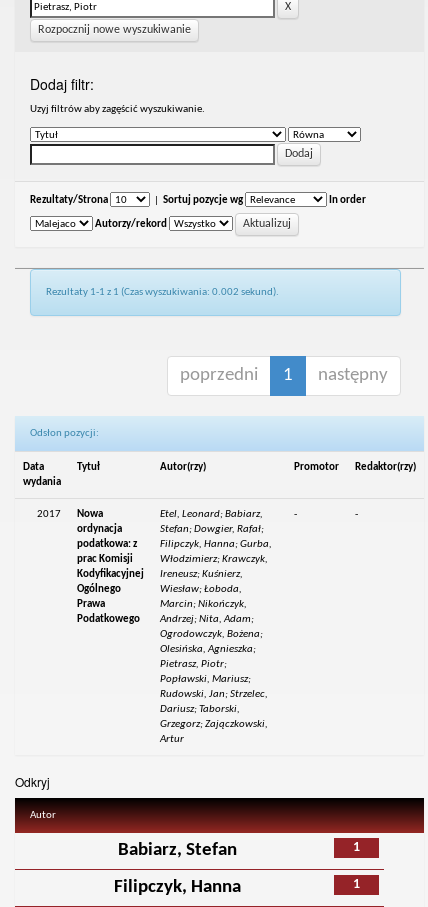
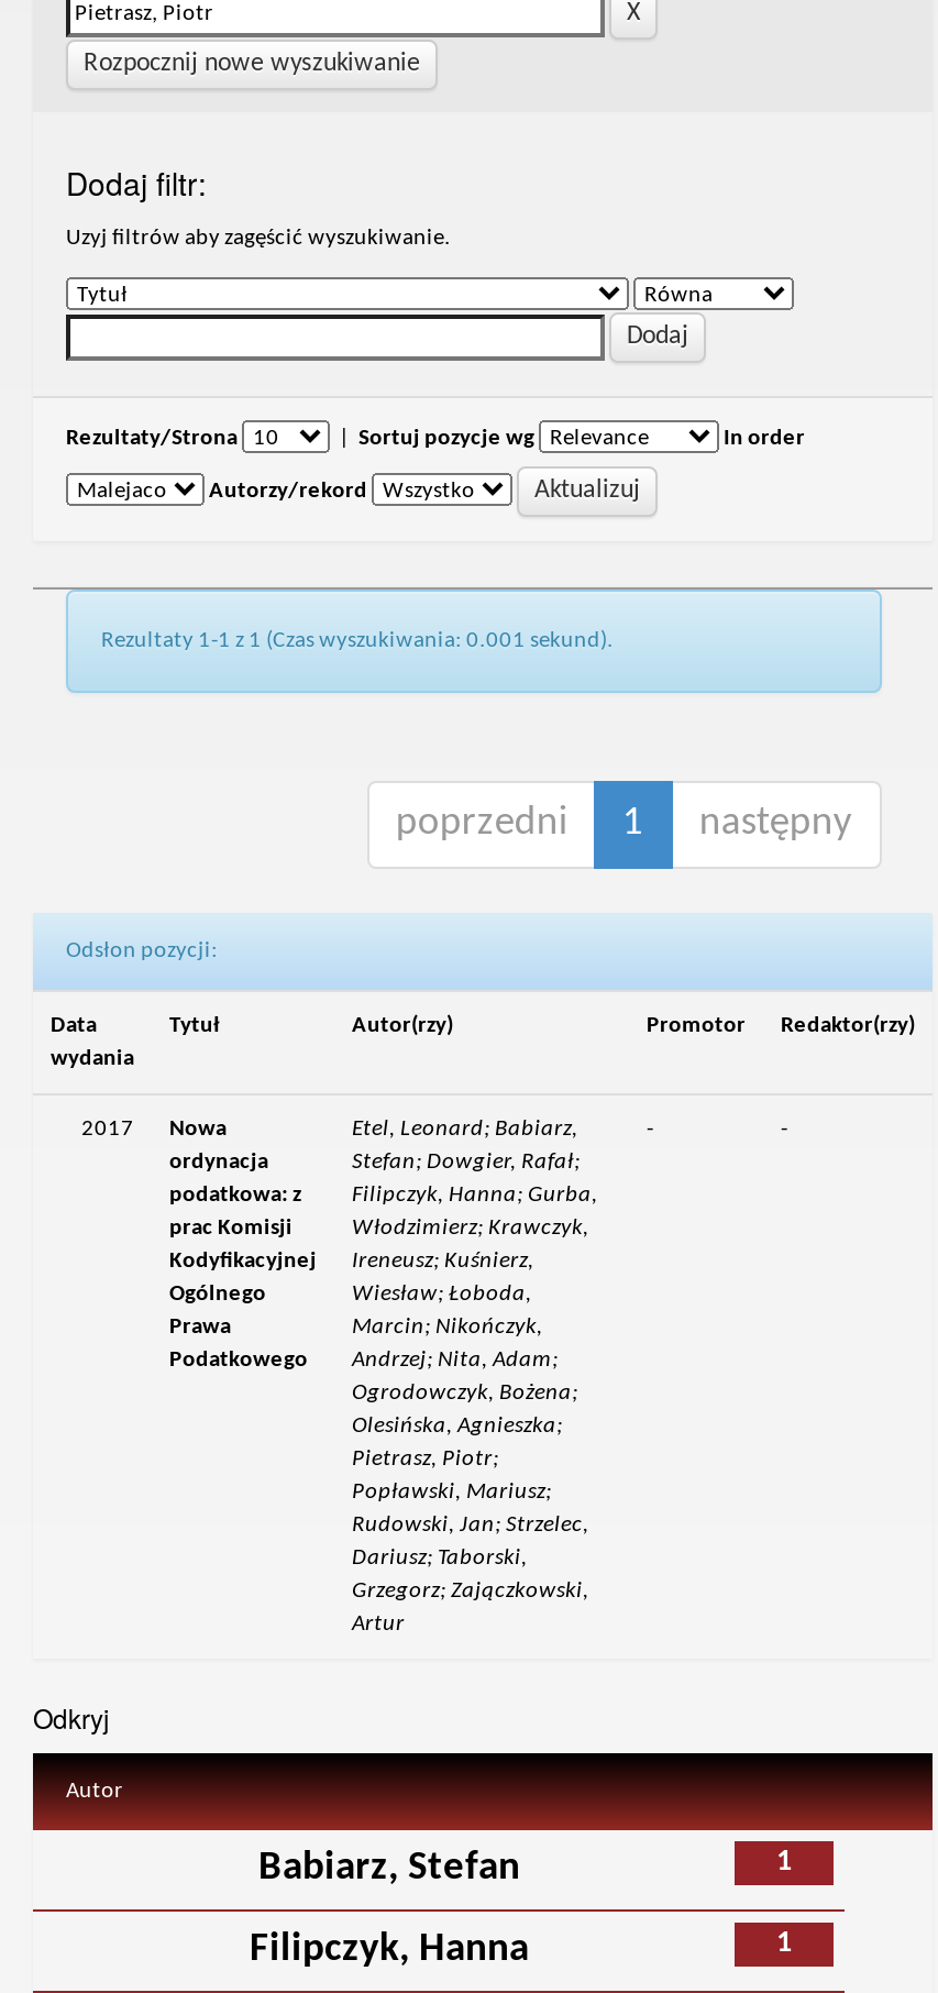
- Rezultaty 1-1 z 1 (Czas wyszukiwania: 0.002 sekund).
+ Rezultaty 1-1 z 1 (Czas wyszukiwania: 0.001 sekund).
